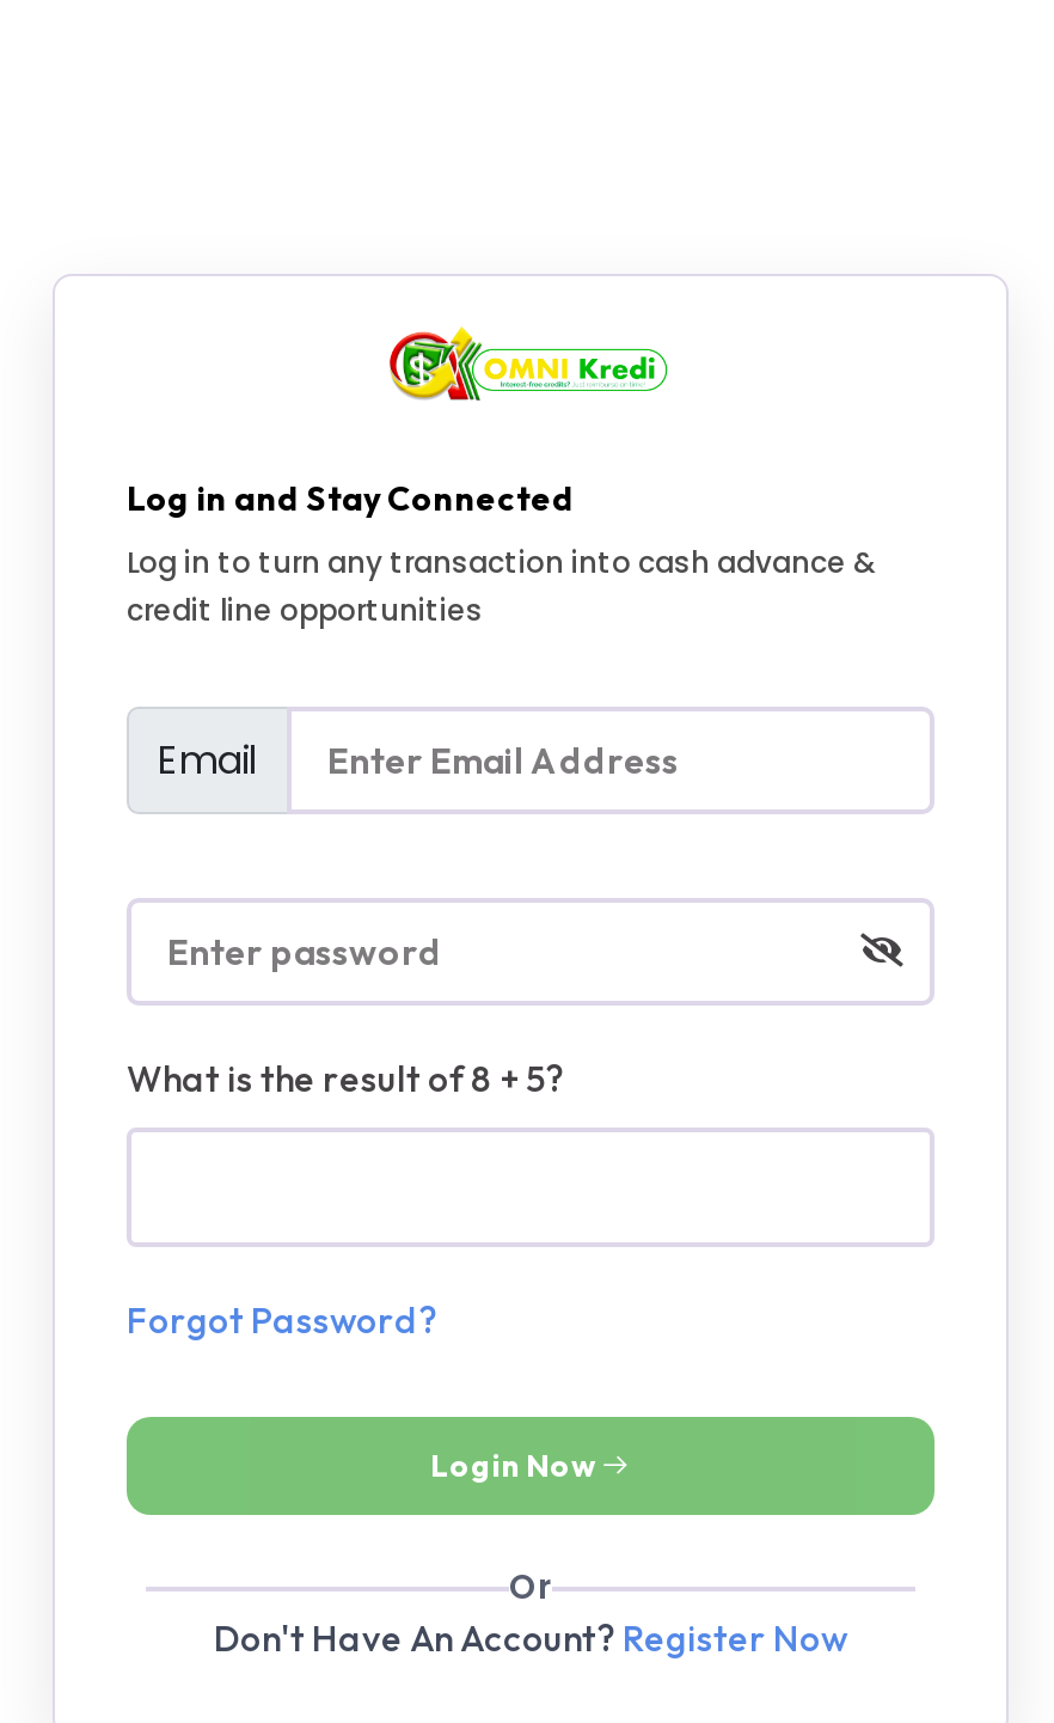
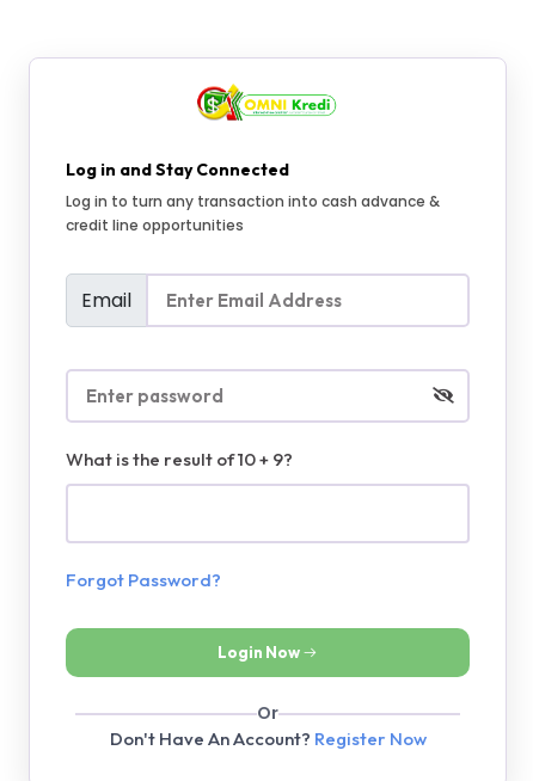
- What is the result of 8 + 5?
+ What is the result of 10 + 9?
